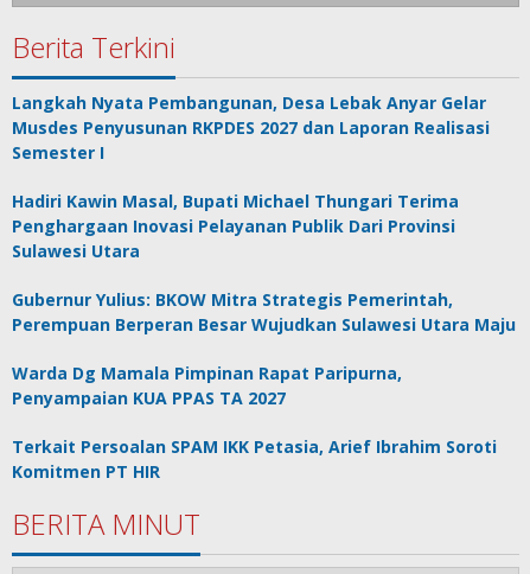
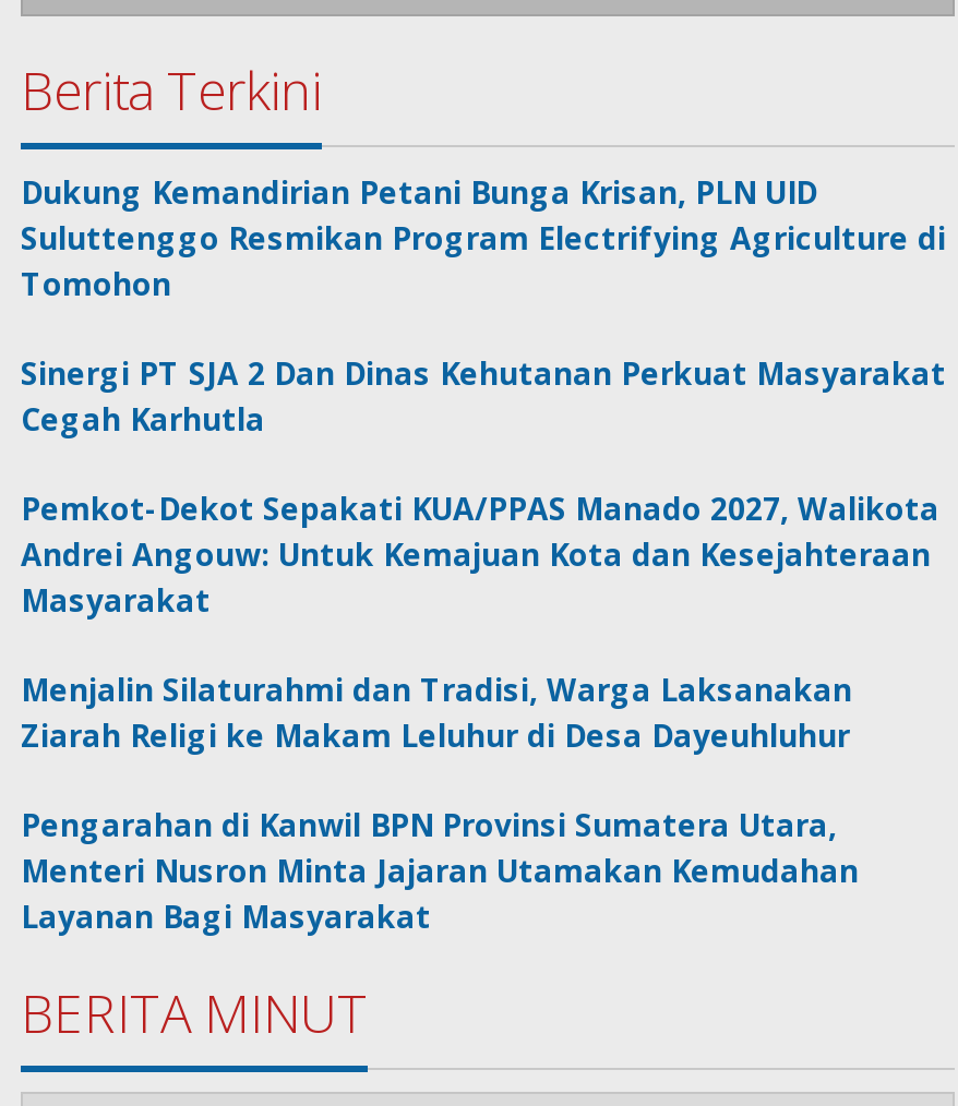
- Langkah Nyata Pembangunan, Desa Lebak Anyar Gelar
- Musdes Penyusunan RKPDES 2027 dan Laporan Realisasi
- Semester I
+ Dukung Kemandirian Petani Bunga Krisan, PLN UID
+ Suluttenggo Resmikan Program Electrifying Agriculture di
+ Tomohon

- Hadiri Kawin Masal, Bupati Michael Thungari Terima
- Penghargaan Inovasi Pelayanan Publik Dari Provinsi
- Sulawesi Utara
+ Sinergi PT SJA 2 Dan Dinas Kehutanan Perkuat Masyarakat
+ Cegah Karhutla

- Gubernur Yulius: BKOW Mitra Strategis Pemerintah,
- Perempuan Berperan Besar Wujudkan Sulawesi Utara Maju
+ Pemkot-Dekot Sepakati KUA/PPAS Manado 2027, Walikota
+ Andrei Angouw: Untuk Kemajuan Kota dan Kesejahteraan
+ Masyarakat

- Warda Dg Mamala Pimpinan Rapat Paripurna,
- Penyampaian KUA PPAS TA 2027
+ Menjalin Silaturahmi dan Tradisi, Warga Laksanakan
+ Ziarah Religi ke Makam Leluhur di Desa Dayeuhluhur

- Terkait Persoalan SPAM IKK Petasia, Arief Ibrahim Soroti
- Komitmen PT HIR
+ Pengarahan di Kanwil BPN Provinsi Sumatera Utara,
+ Menteri Nusron Minta Jajaran Utamakan Kemudahan
+ Layanan Bagi Masyarakat
